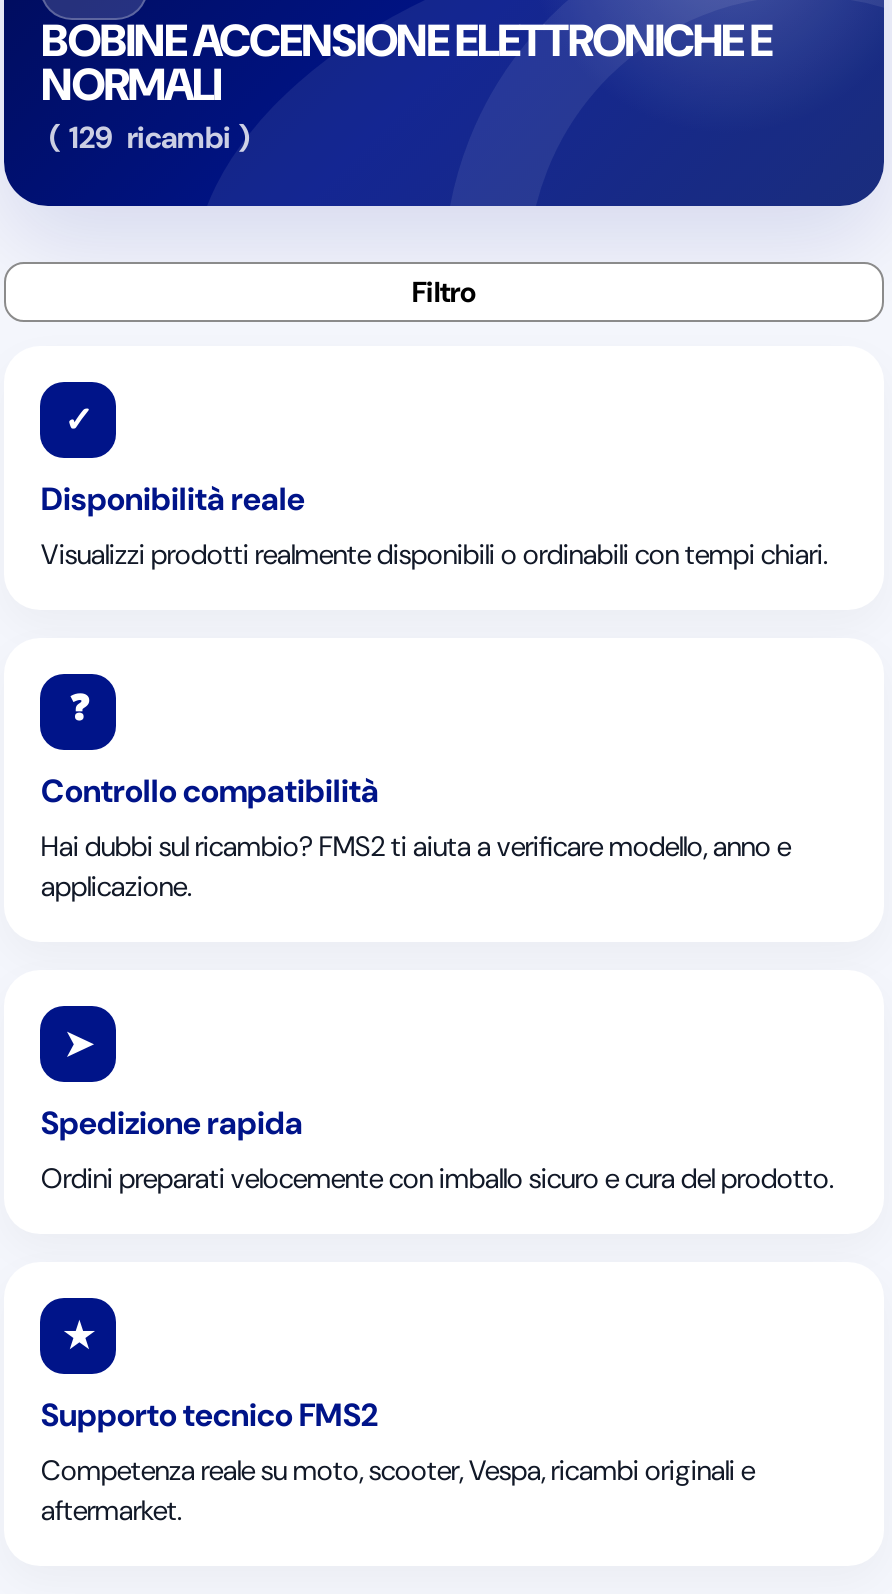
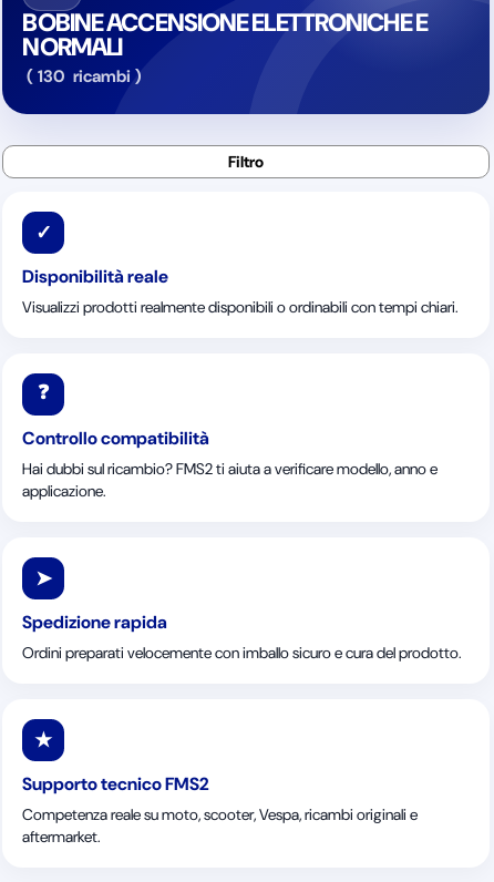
- ( 129 ricambi )
+ ( 130 ricambi )
